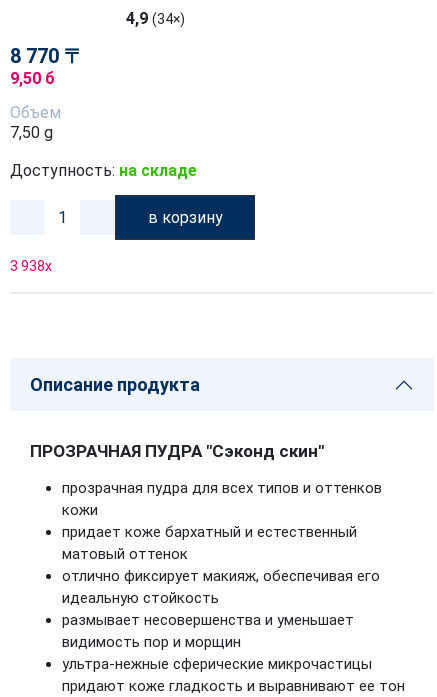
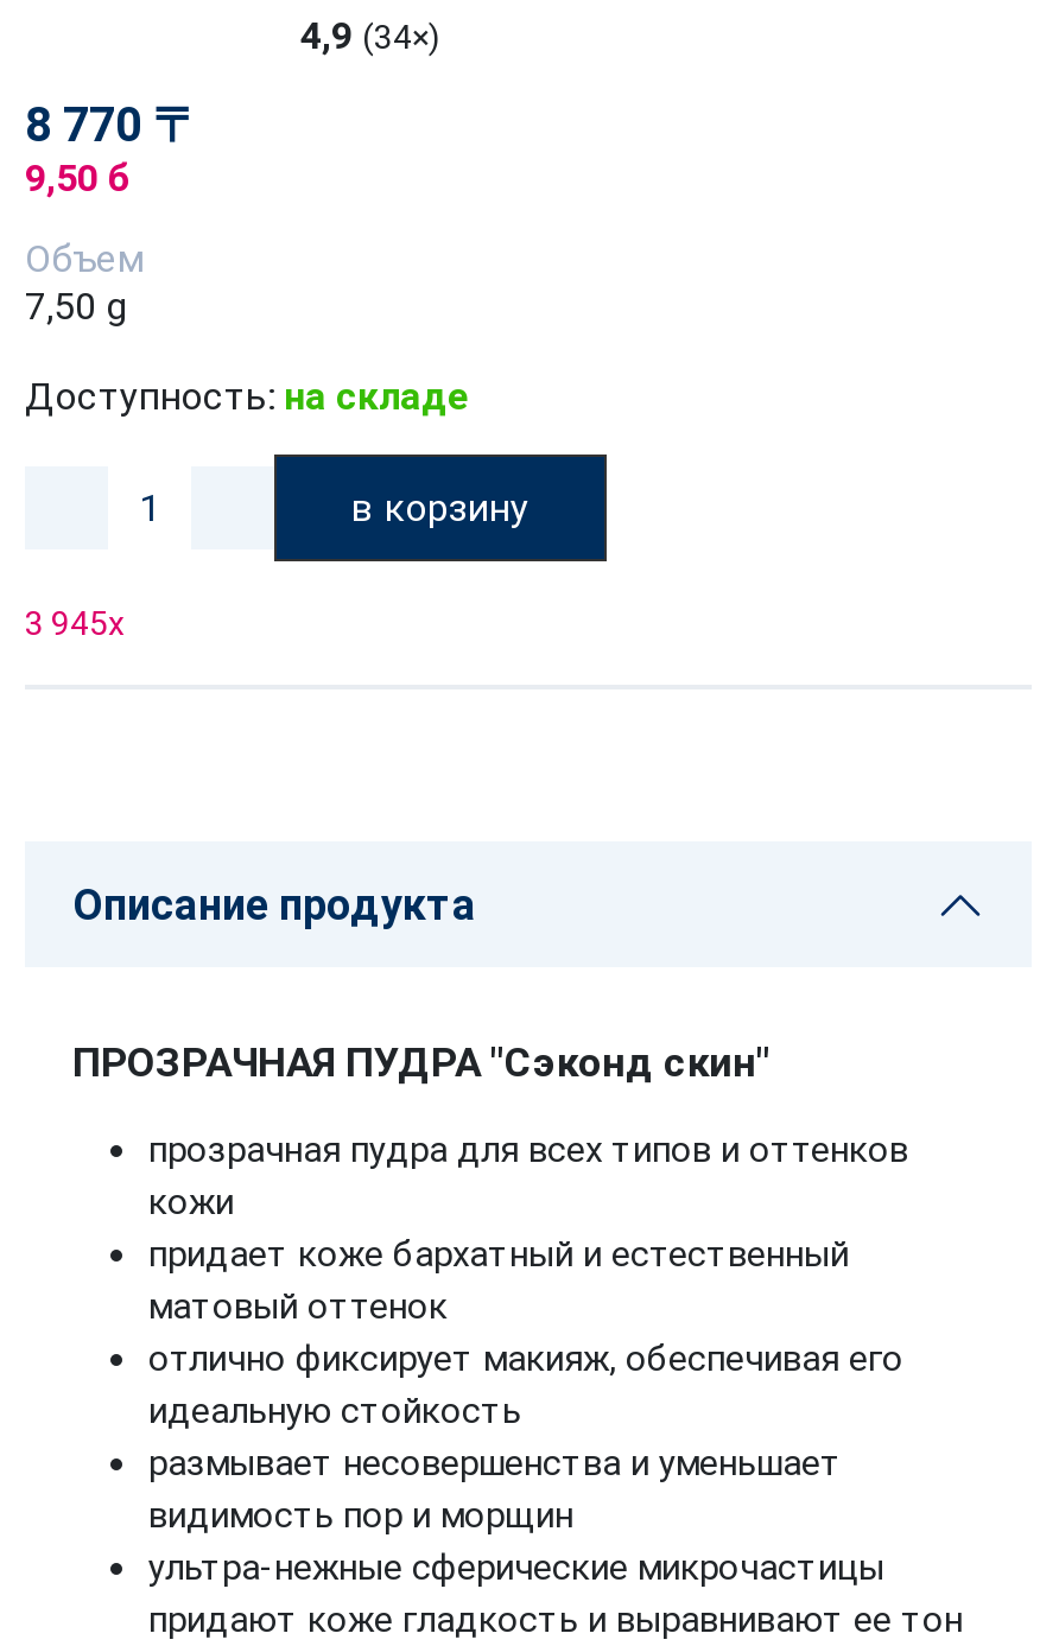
- 3 938x
+ 3 945x
